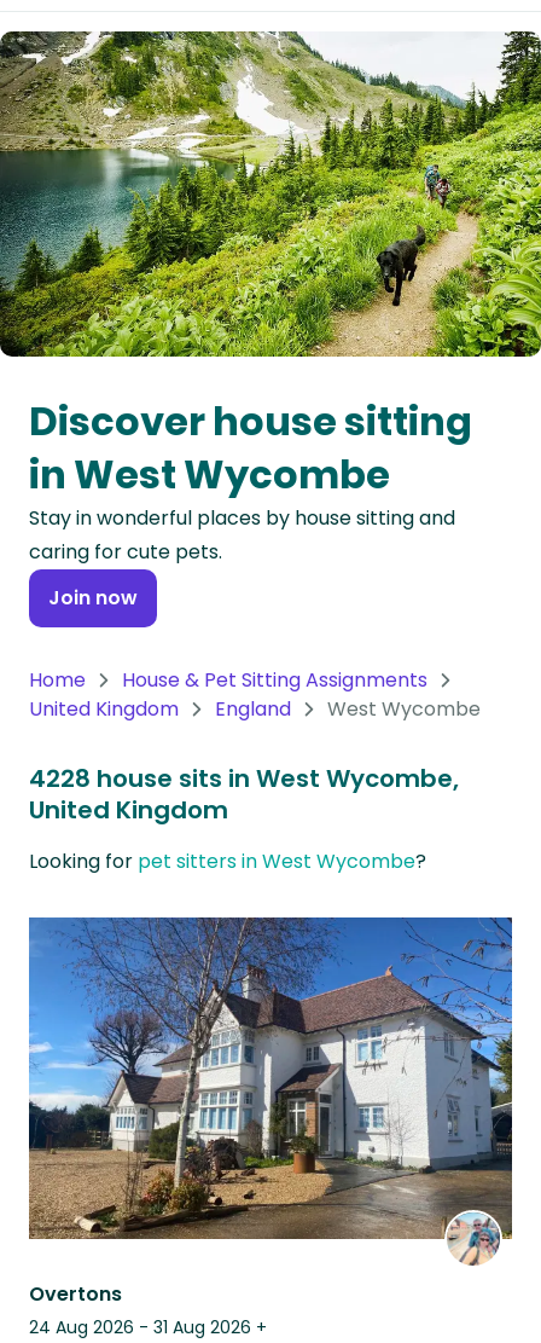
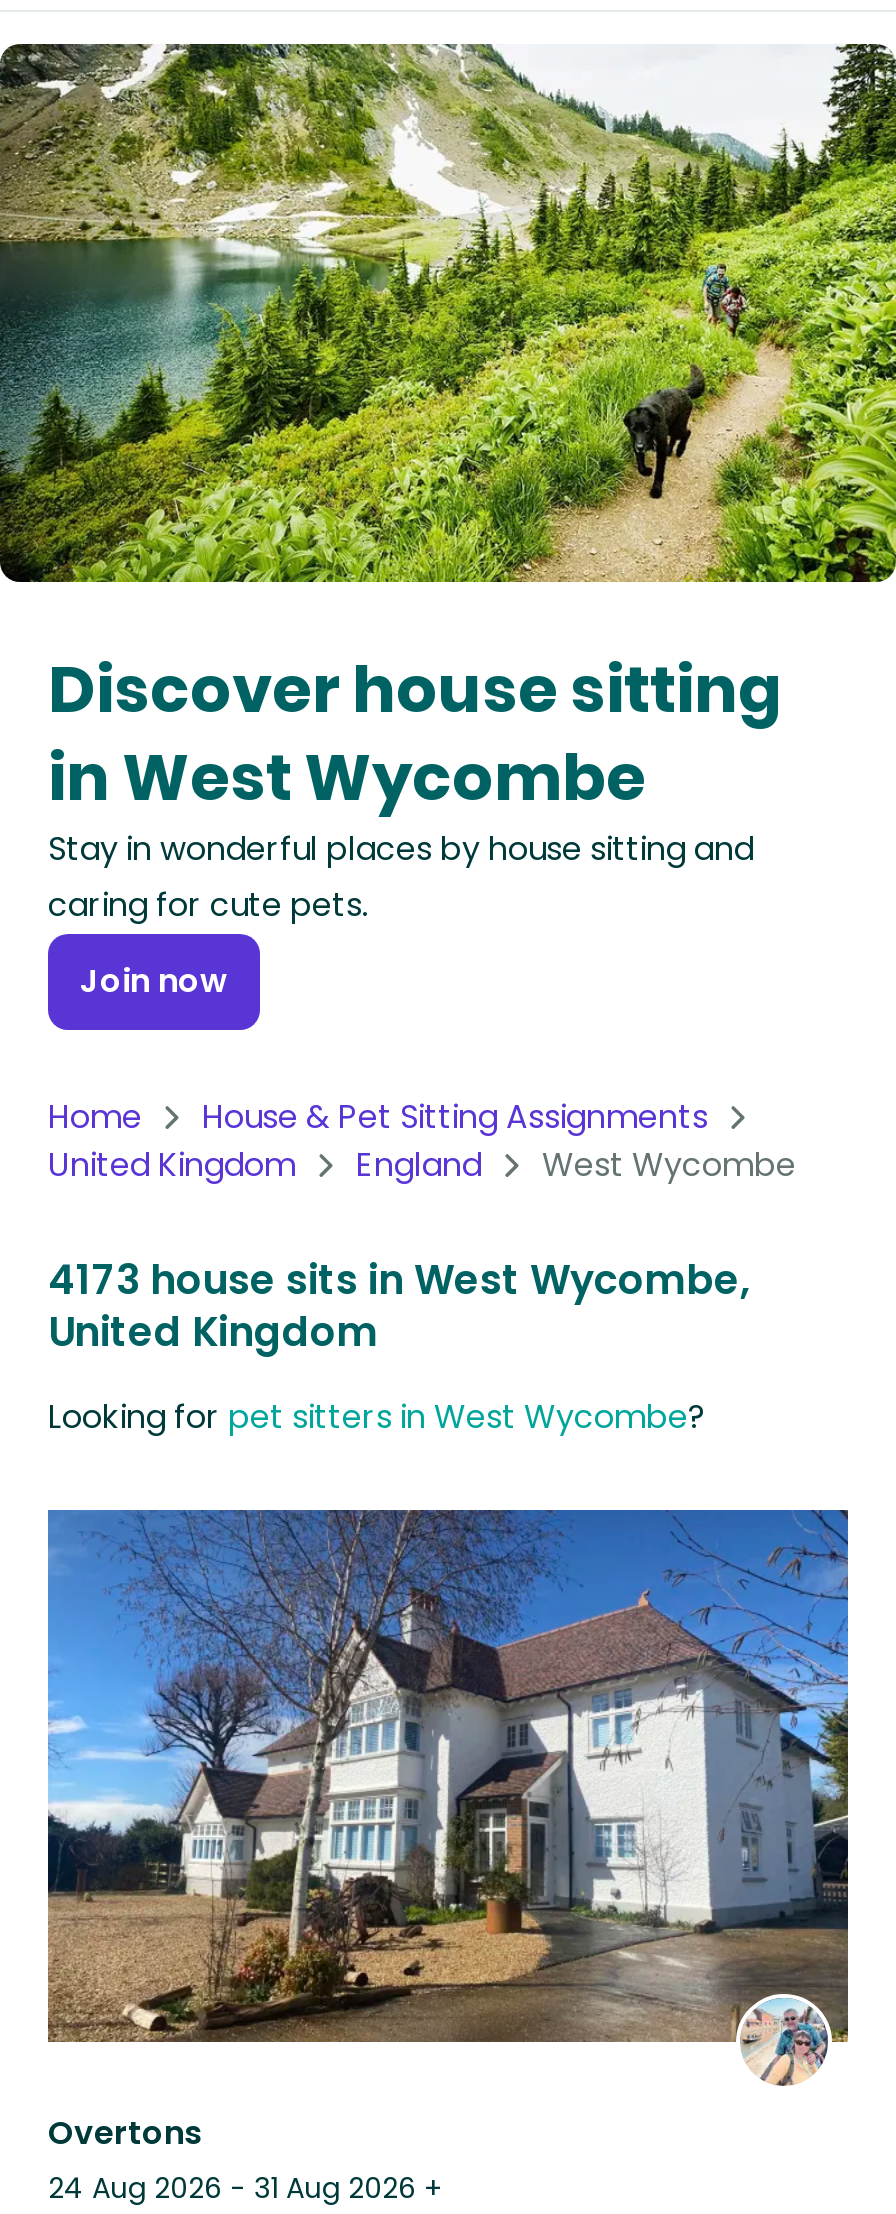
- 4228 house sits in West Wycombe,
+ 4173 house sits in West Wycombe,
